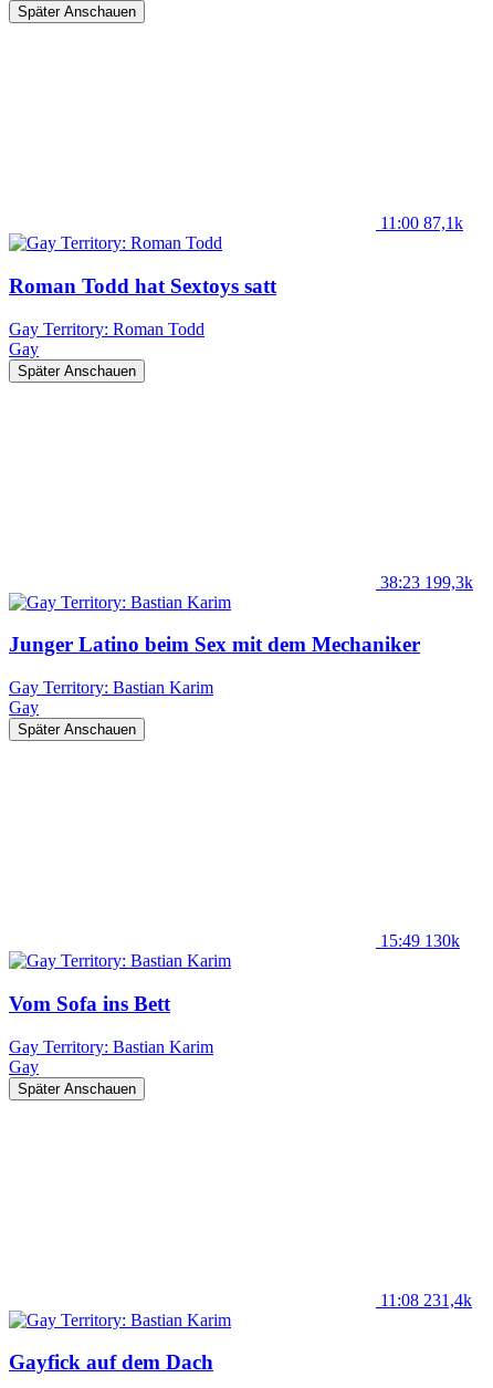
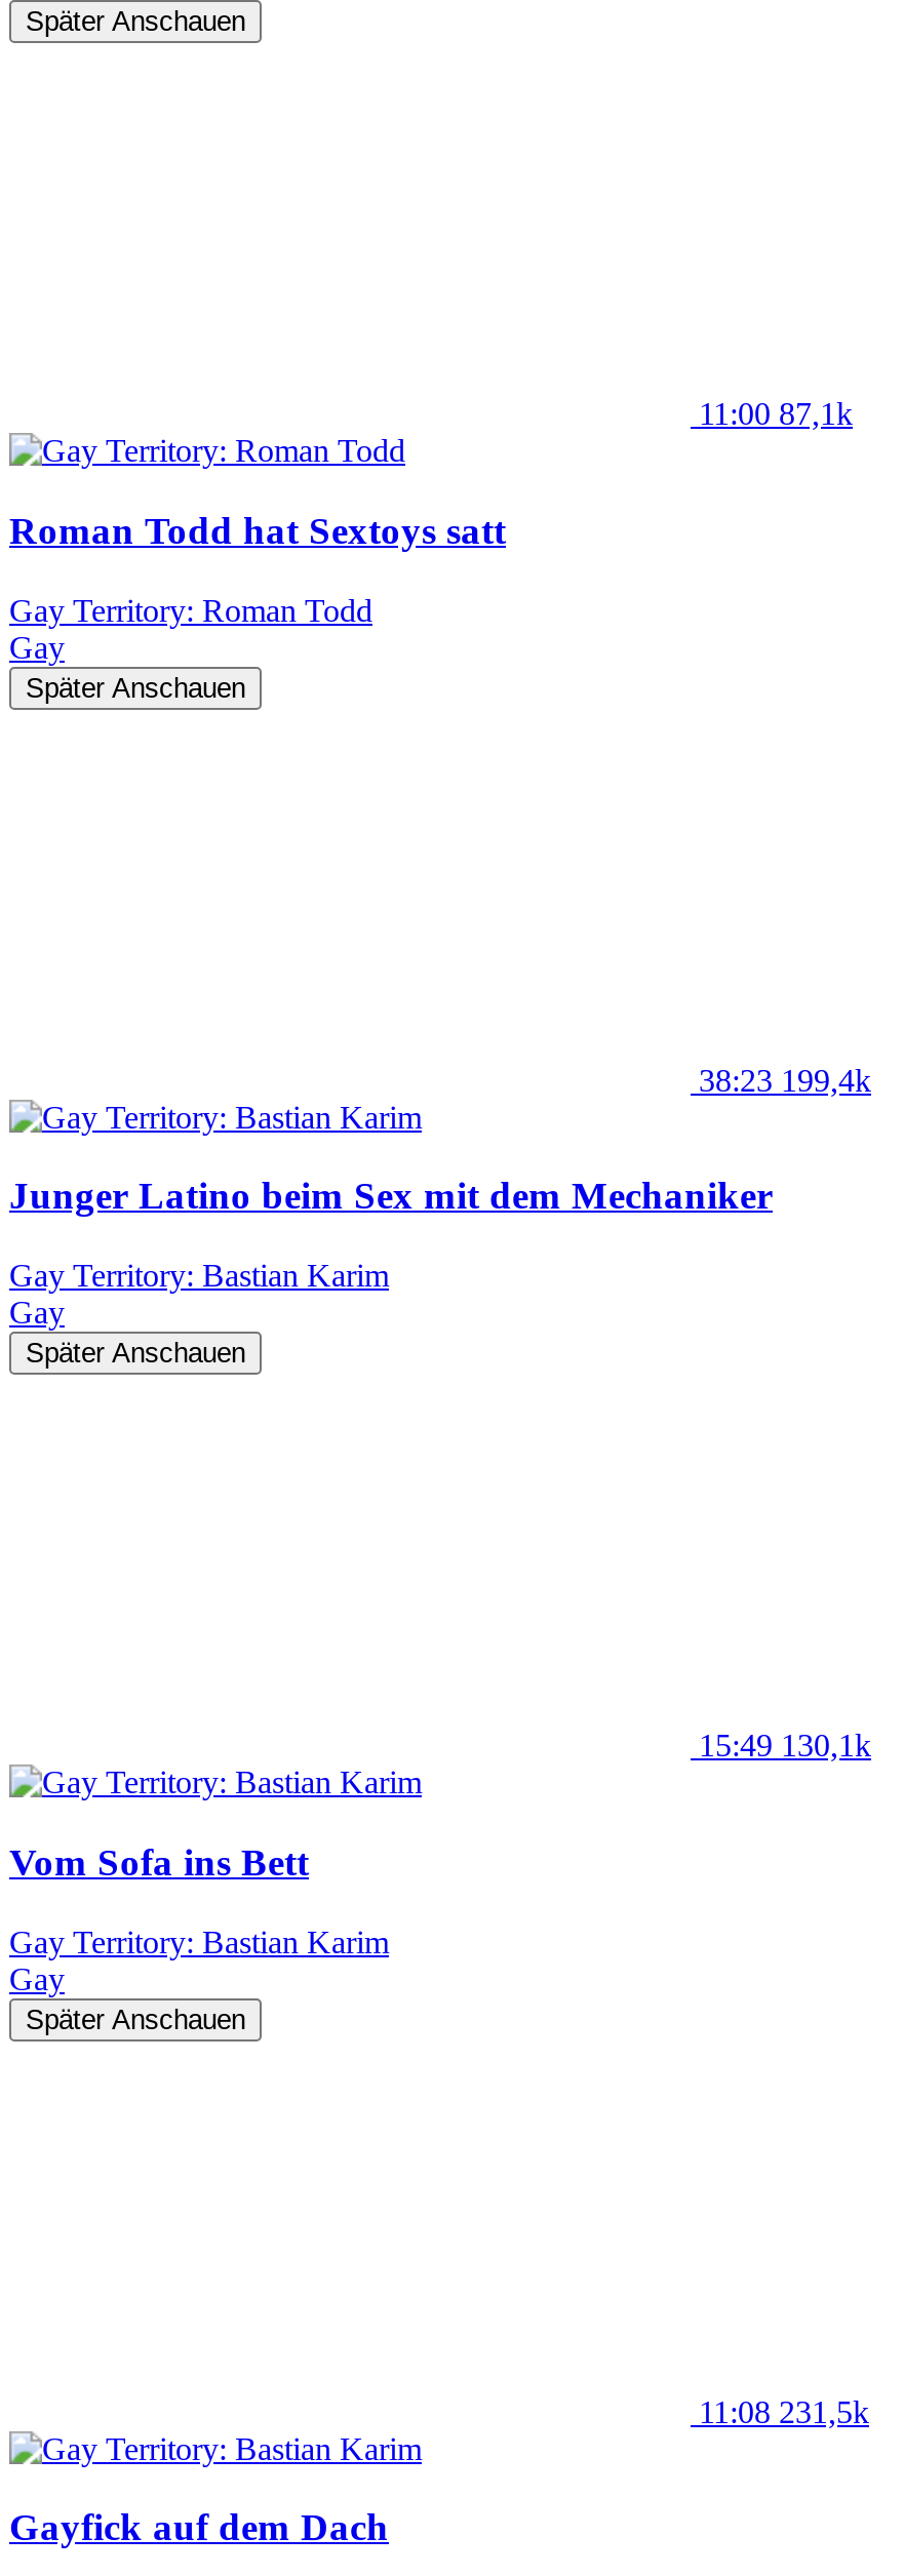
- 38:23 199,3k
+ 38:23 199,4k

- 15:49 130k
+ 15:49 130,1k

- 11:08 231,4k
+ 11:08 231,5k
